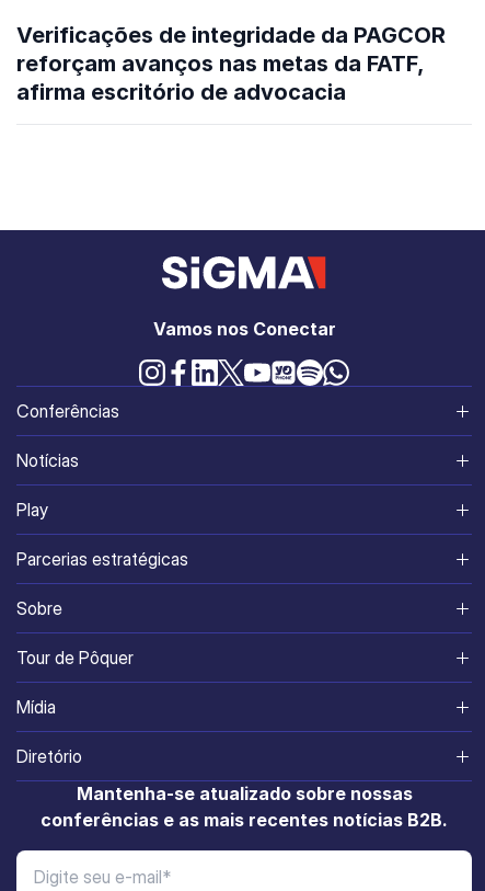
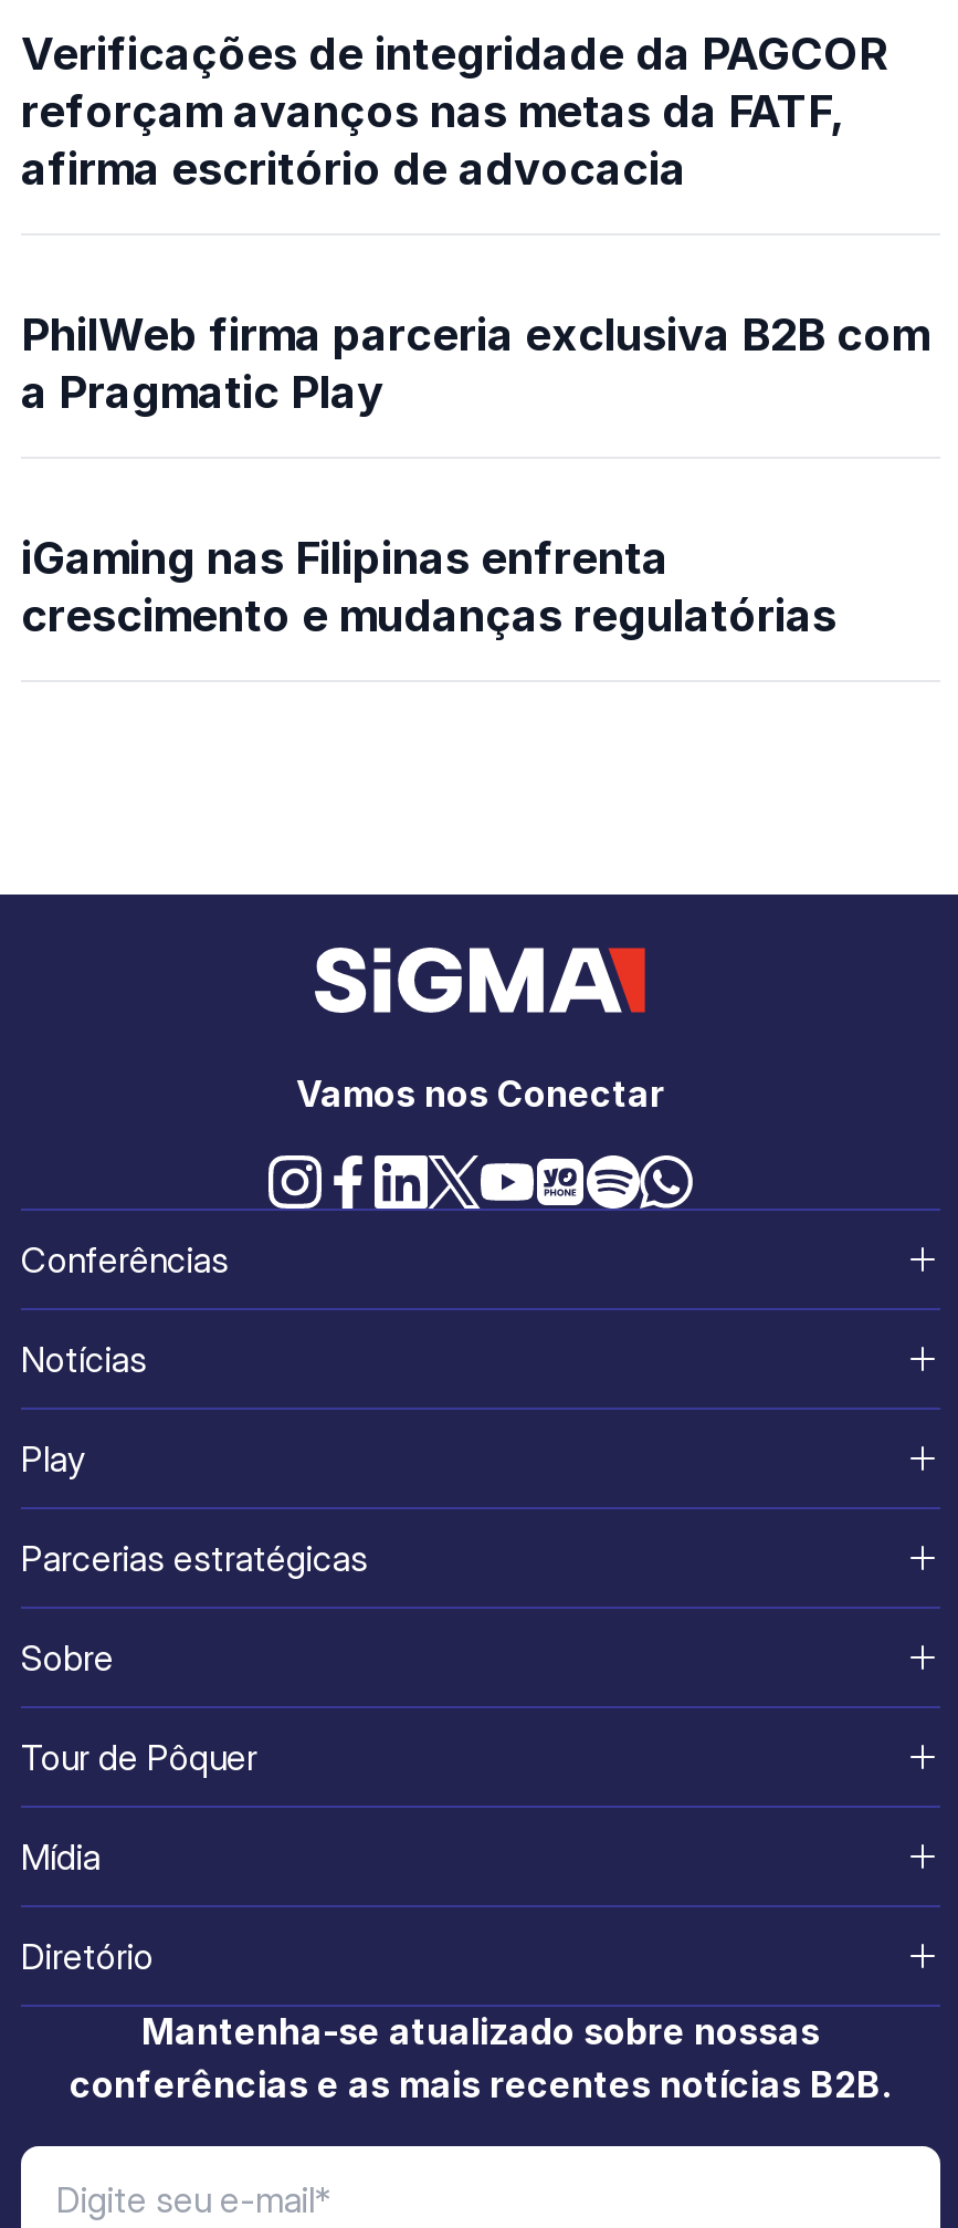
+ PhilWeb firma parceria exclusiva B2B com
+ a Pragmatic Play
+ iGaming nas Filipinas enfrenta
+ crescimento e mudanças regulatórias
